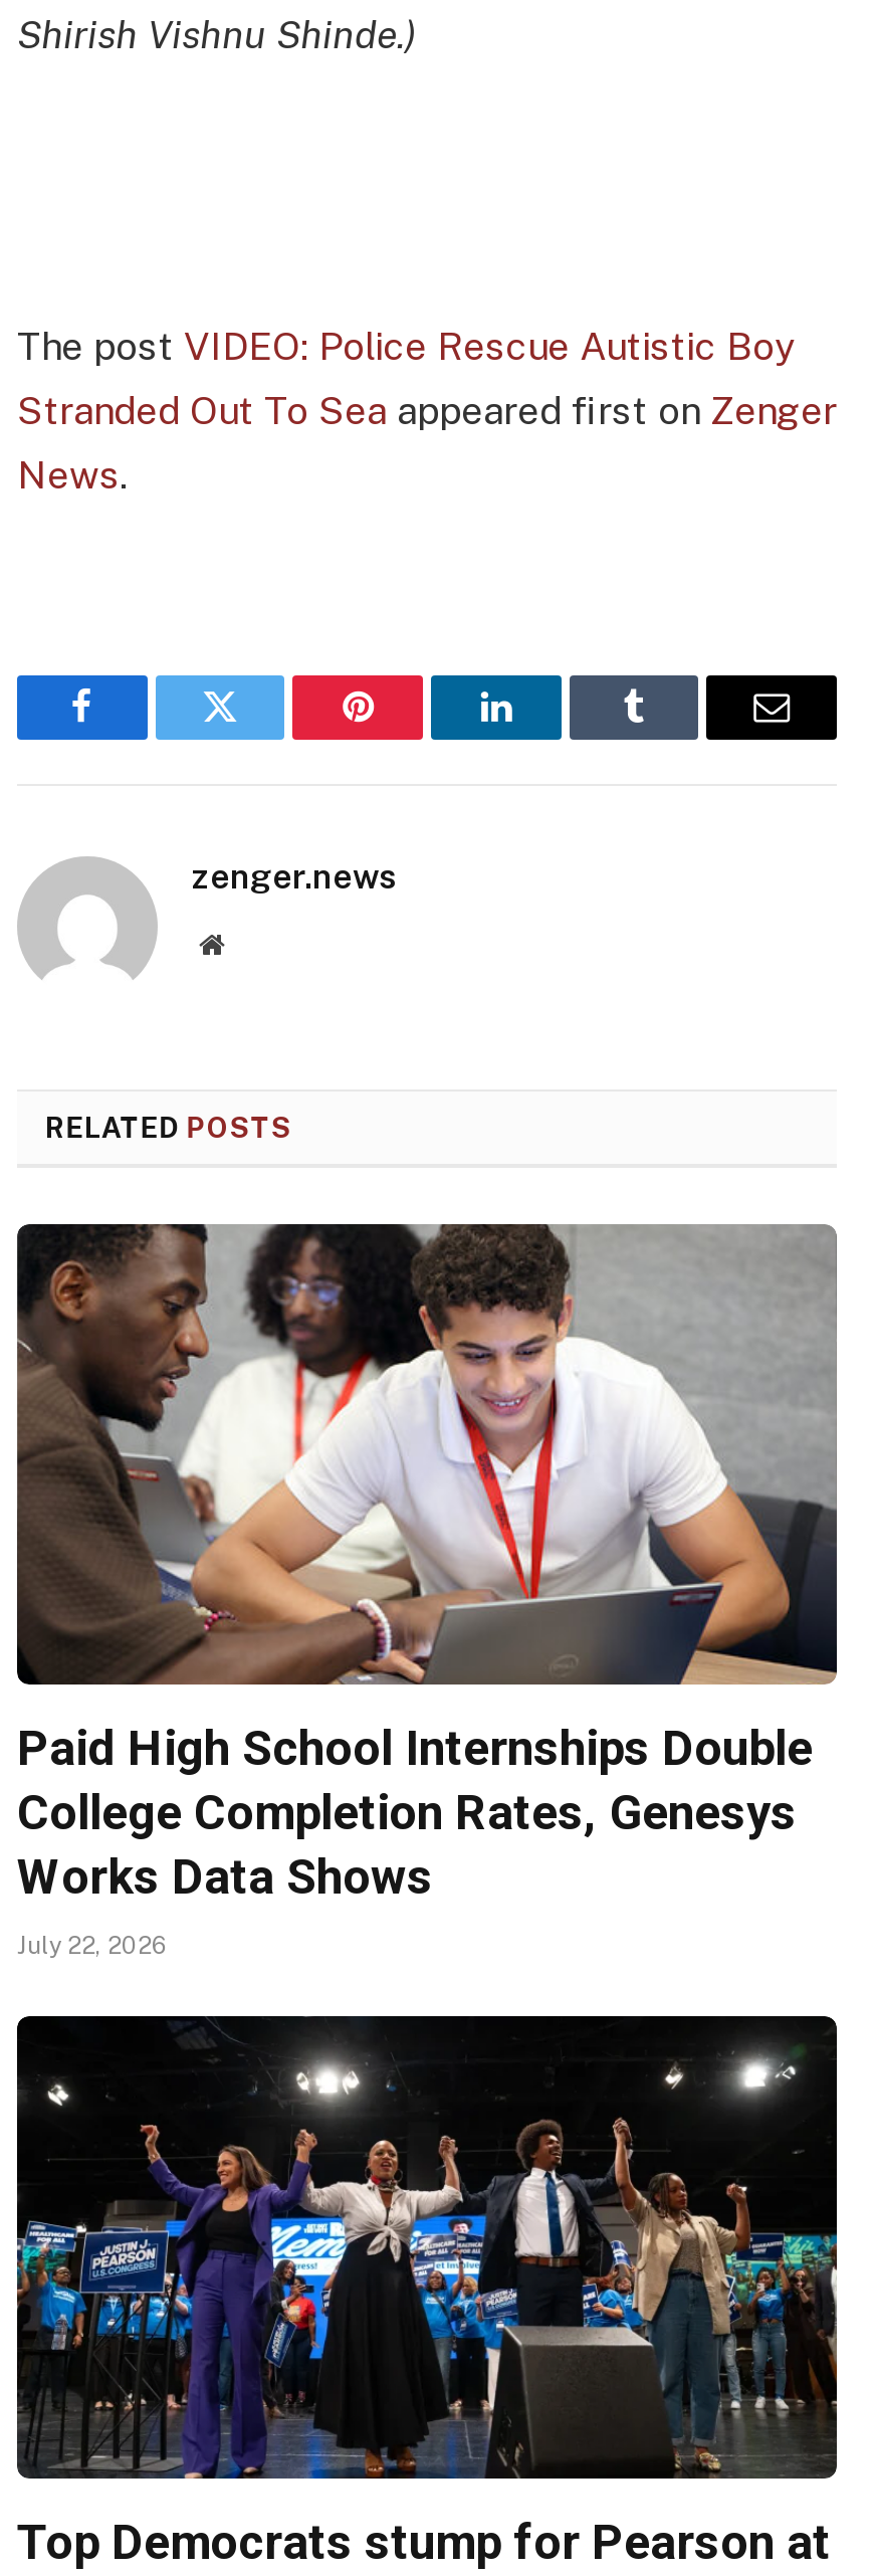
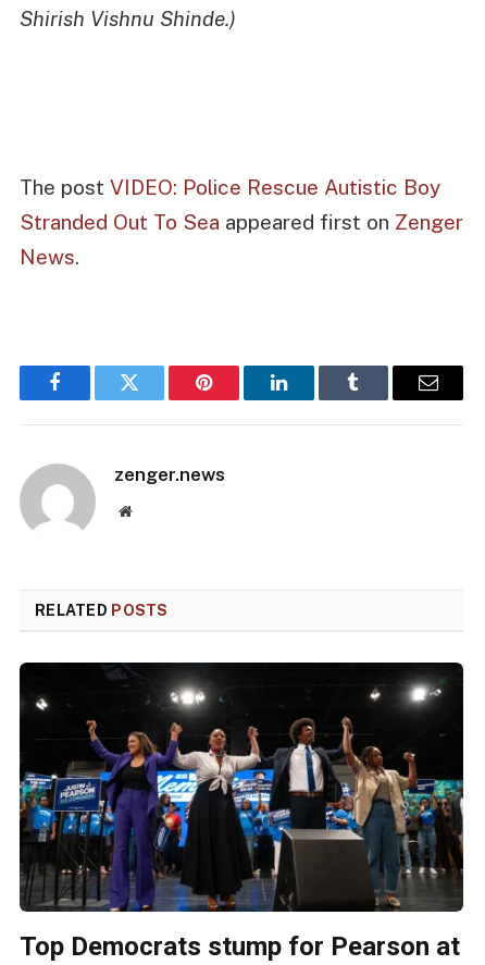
- [image]
- Paid High School Internships Double
- College Completion Rates, Genesys
- Works Data Shows
- July 22, 2026
